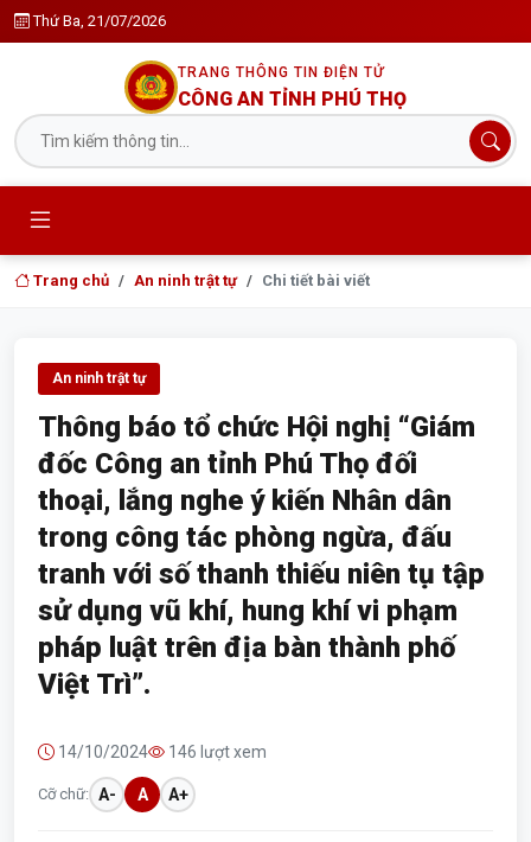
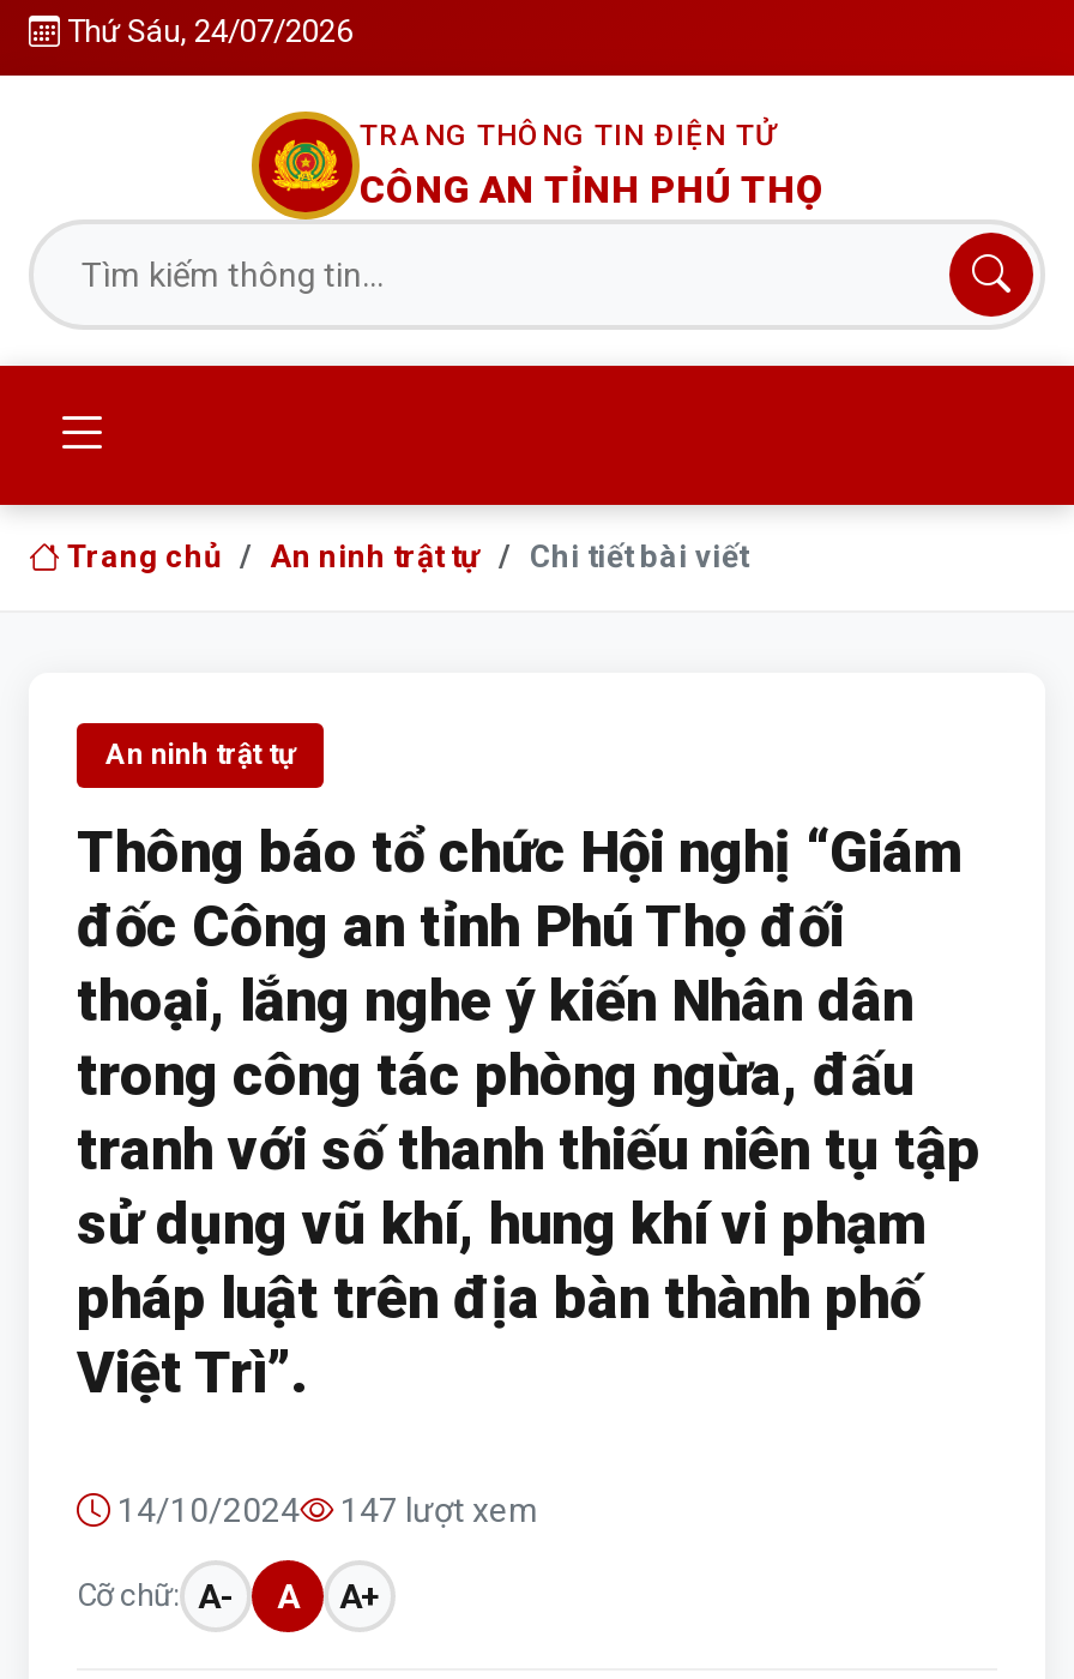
- Thứ Ba, 21/07/2026
+ Thứ Sáu, 24/07/2026

- 14/10/2024 146 lượt xem
+ 14/10/2024 147 lượt xem
